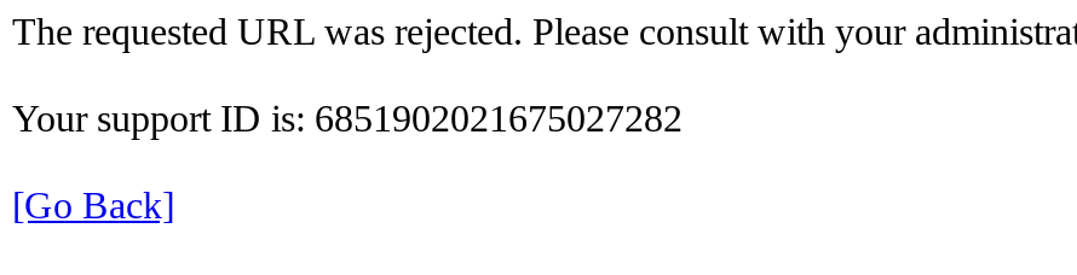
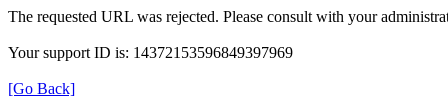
- Your support ID is: 6851902021675027282
+ Your support ID is: 14372153596849397969
